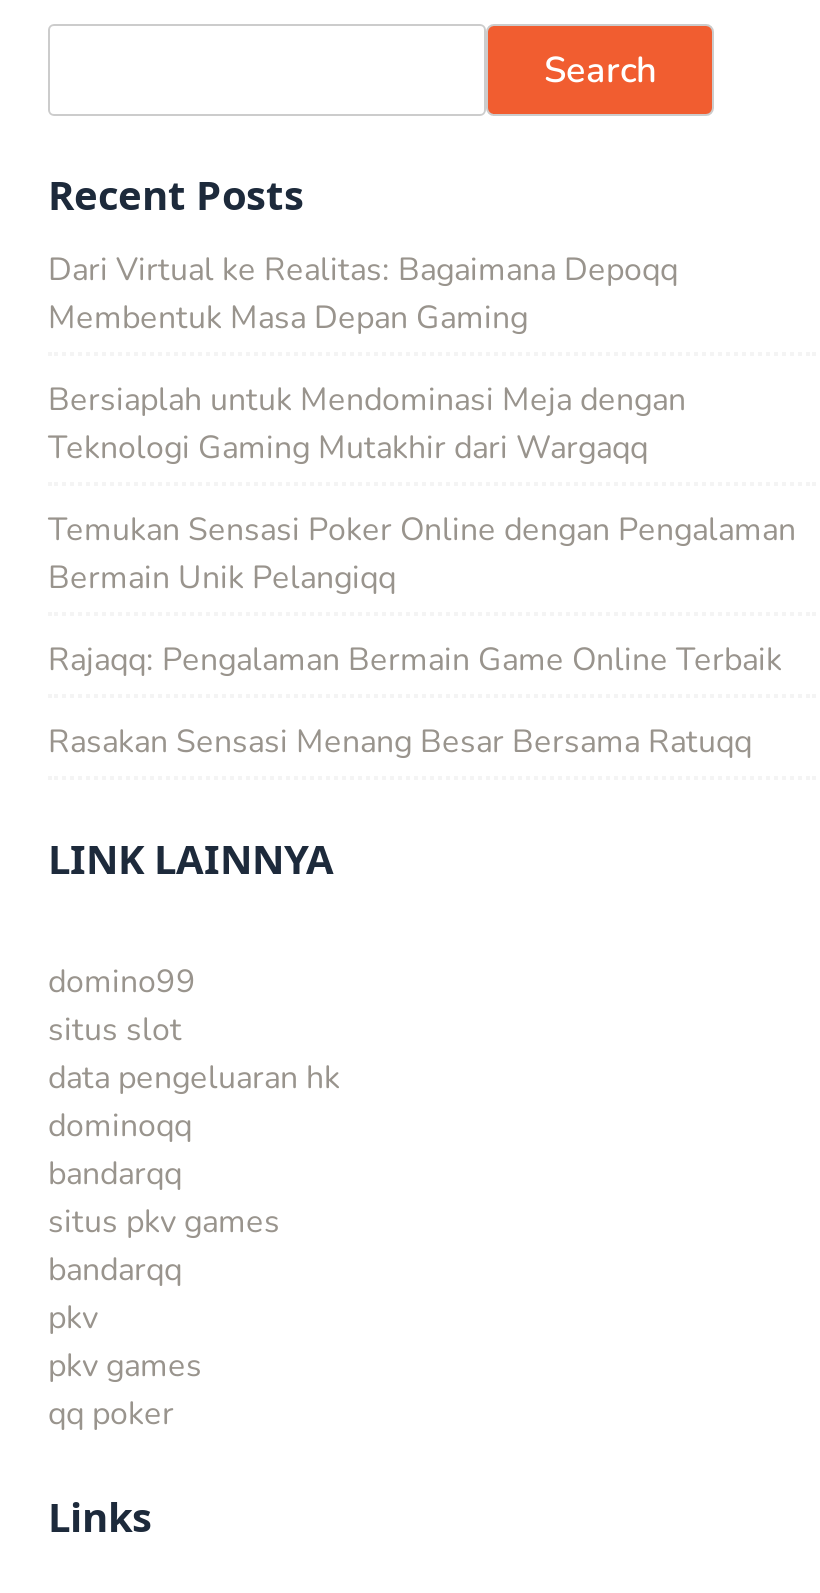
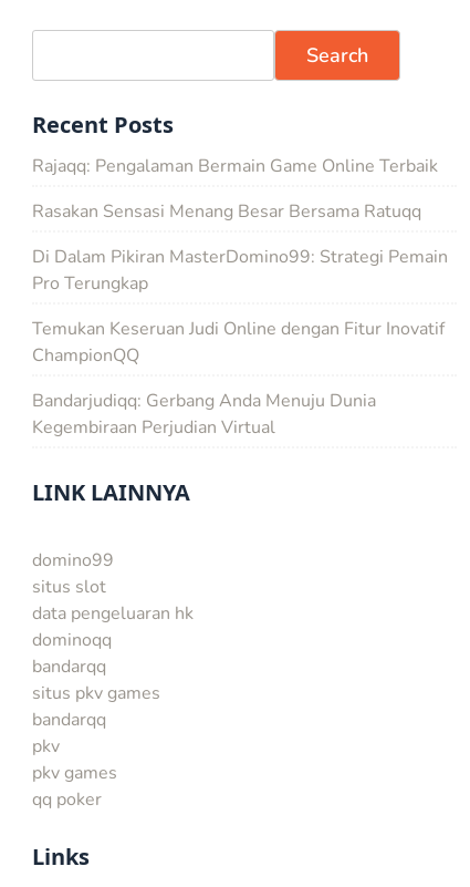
- Dari Virtual ke Realitas: Bagaimana Depoqq
- Membentuk Masa Depan Gaming
- Bersiaplah untuk Mendominasi Meja dengan
- Teknologi Gaming Mutakhir dari Wargaqq
- Temukan Sensasi Poker Online dengan Pengalaman
- Bermain Unik Pelangiqq

moved up: Rajaqq: Pengalaman Bermain Game Online Terbaik | Rasakan Sensasi Menang Besar Bersama Ratuqq

+ Di Dalam Pikiran MasterDomino99: Strategi Pemain
+ Pro Terungkap
+ Temukan Keseruan Judi Online dengan Fitur Inovatif
+ ChampionQQ
+ Bandarjudiqq: Gerbang Anda Menuju Dunia
+ Kegembiraan Perjudian Virtual
